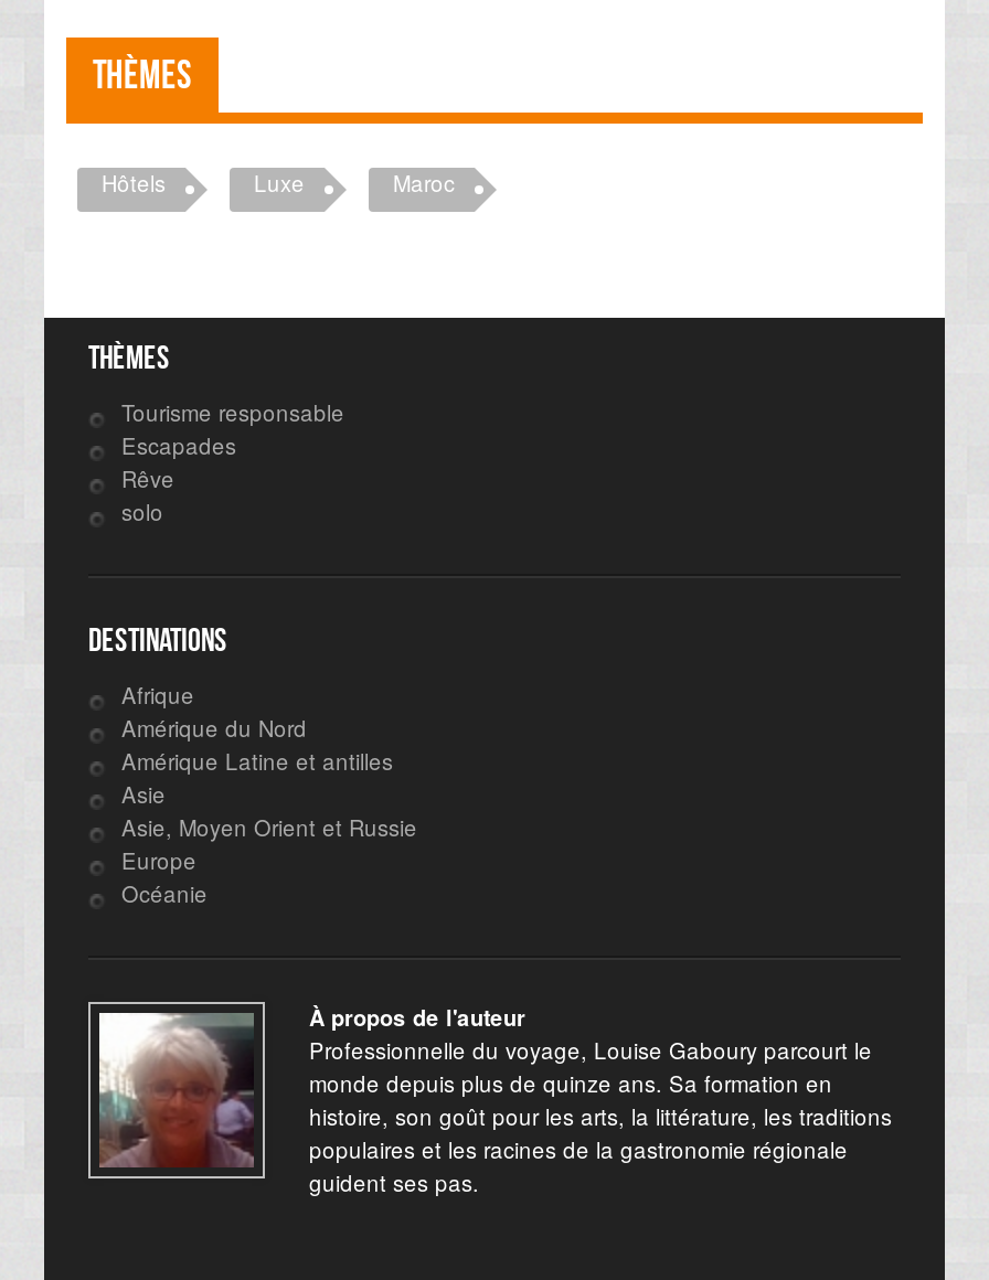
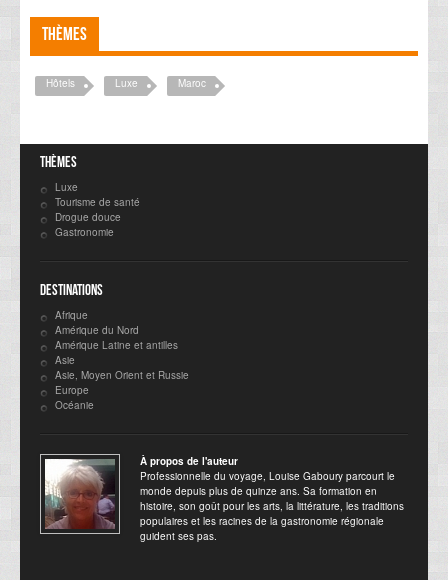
- Tourisme responsable
- Escapades
- Rêve
- solo
+ Luxe
+ Tourisme de santé
+ Drogue douce
+ Gastronomie
